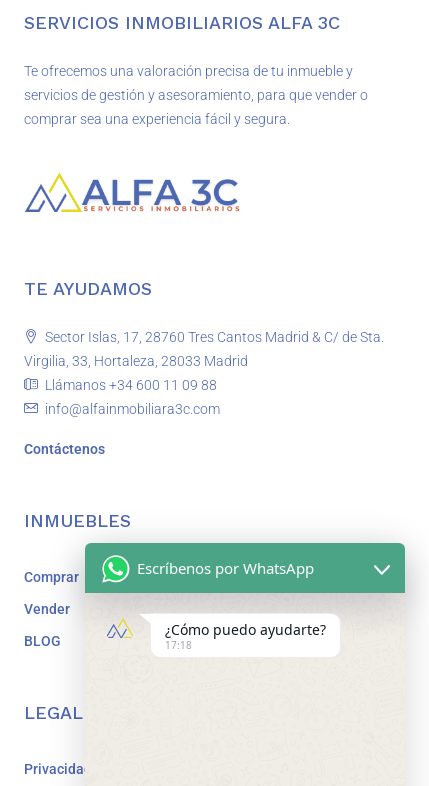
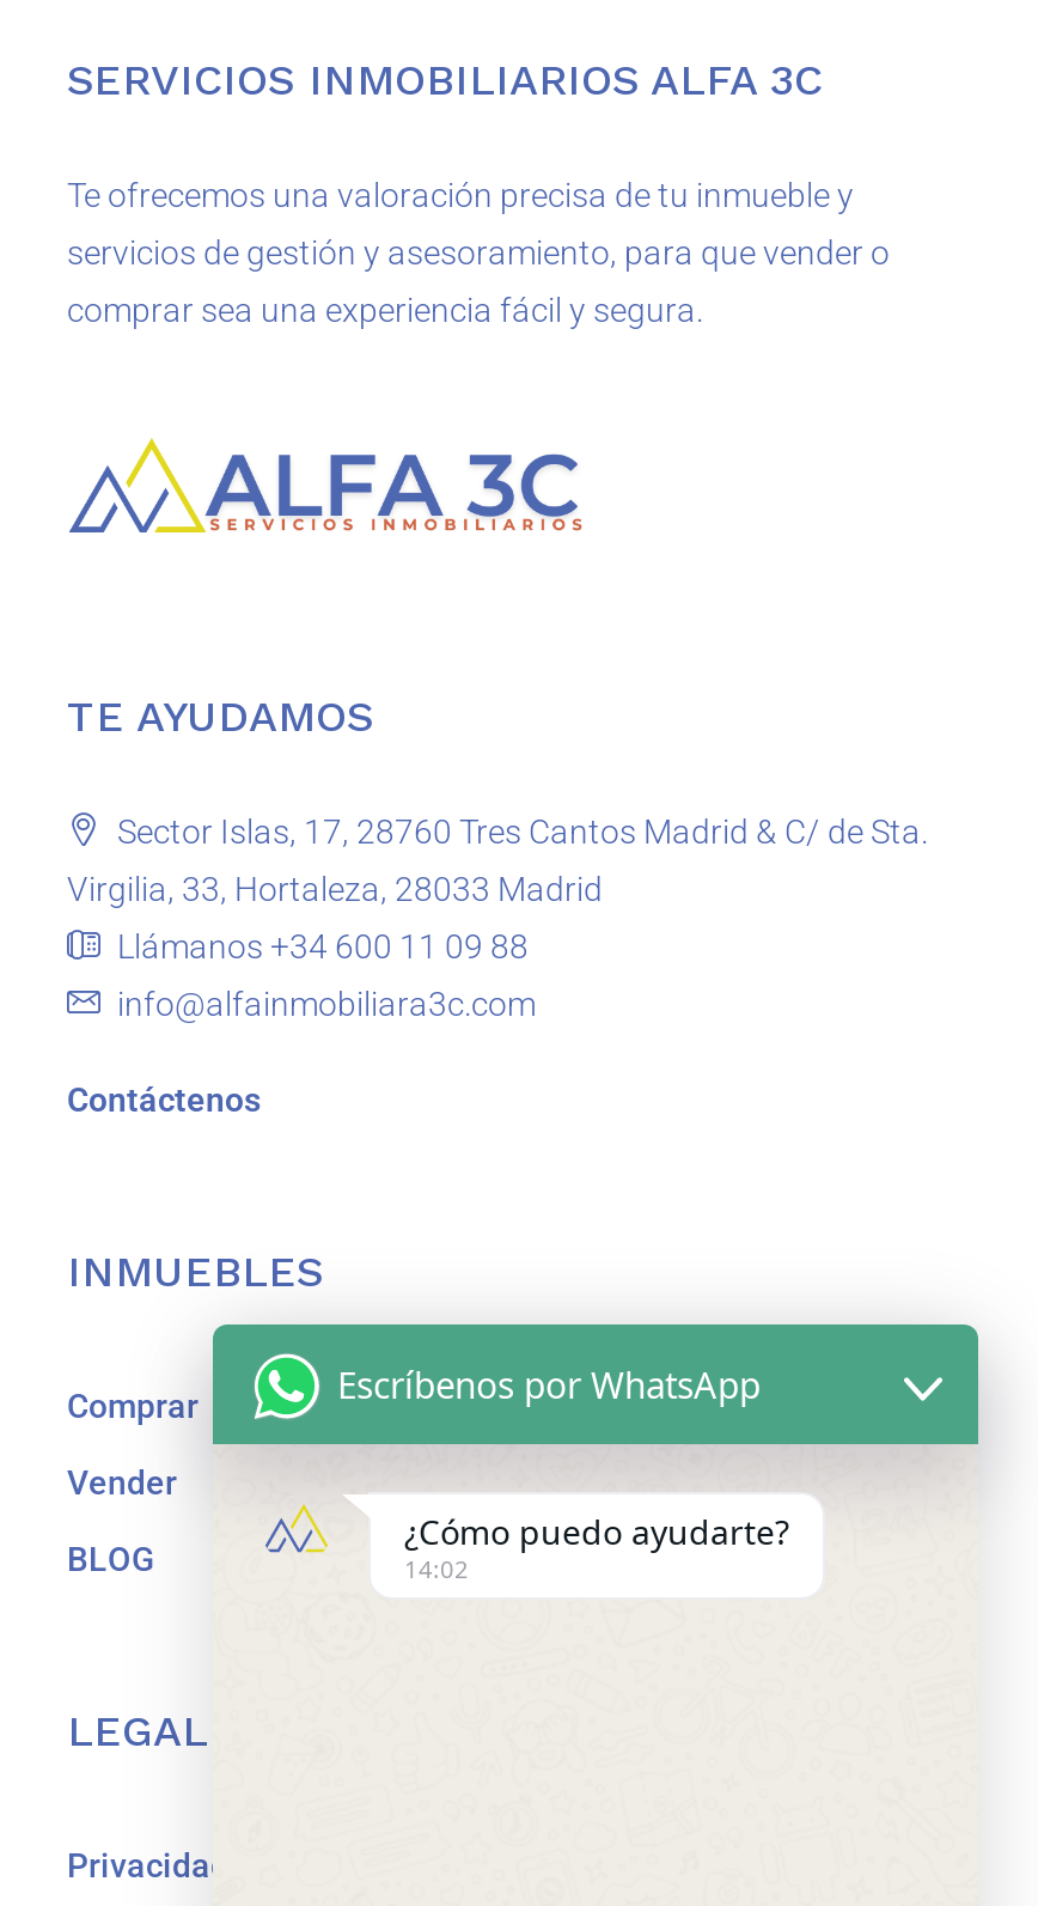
- 17:18
+ 14:02
